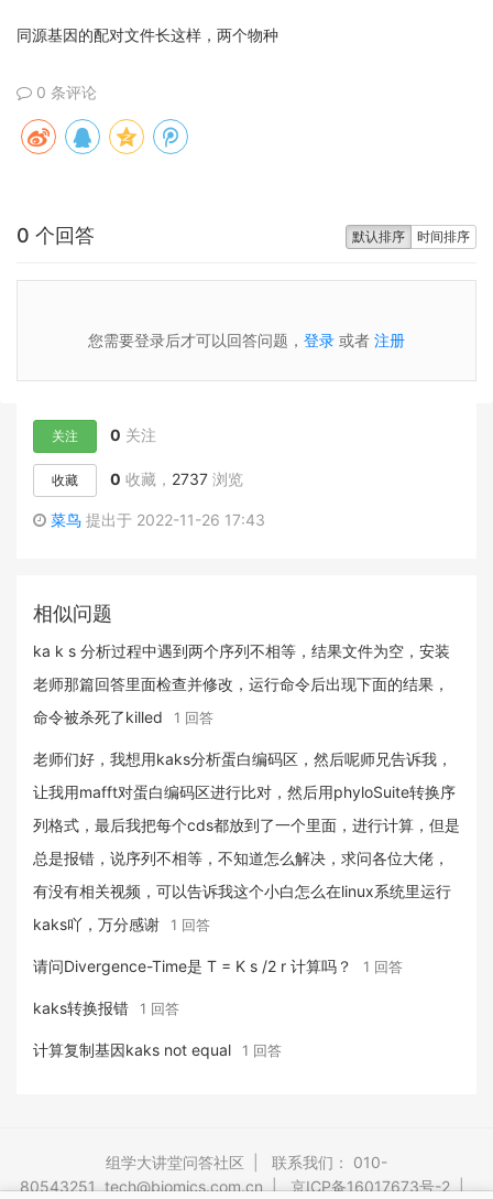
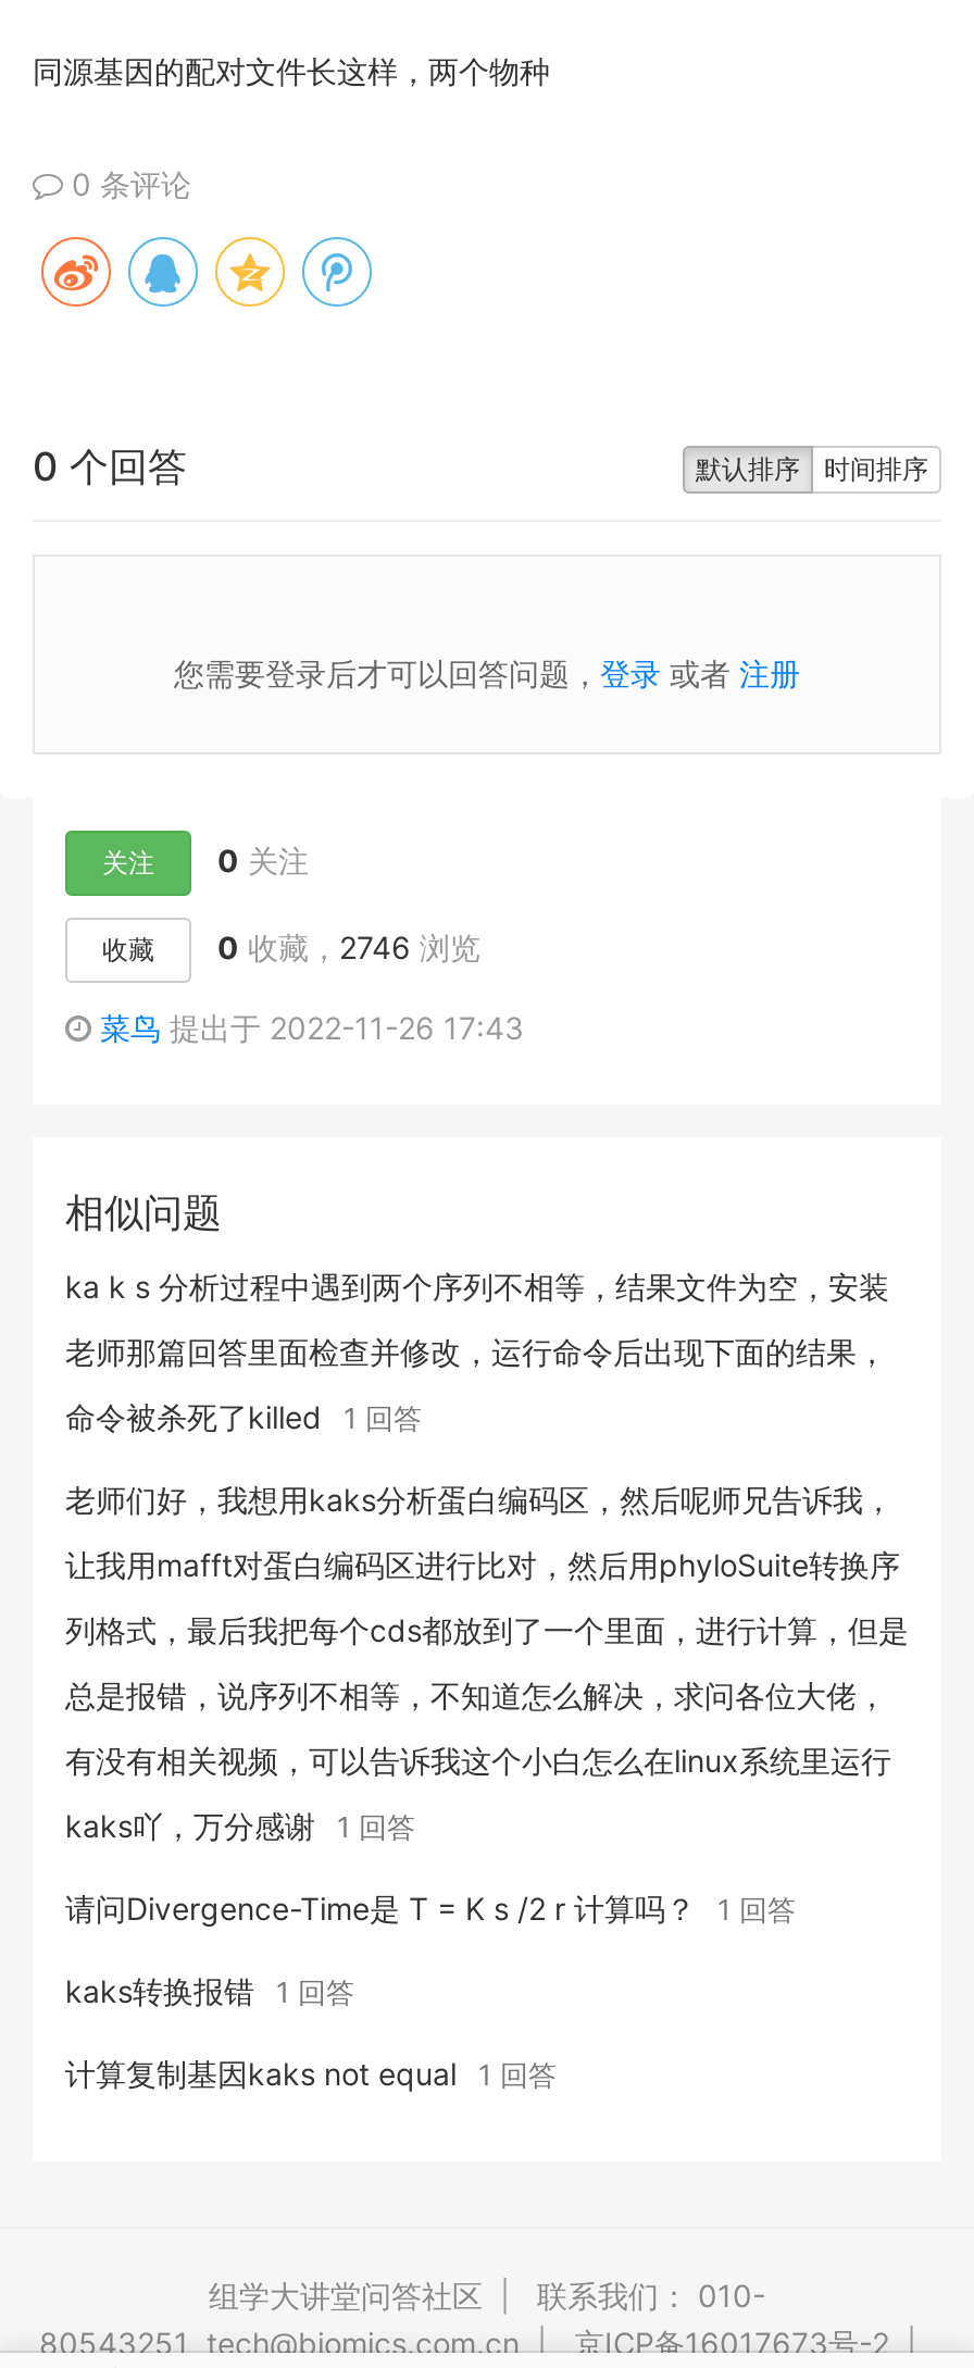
- 收藏 0收藏，2737浏览
+ 收藏 0收藏，2746浏览
